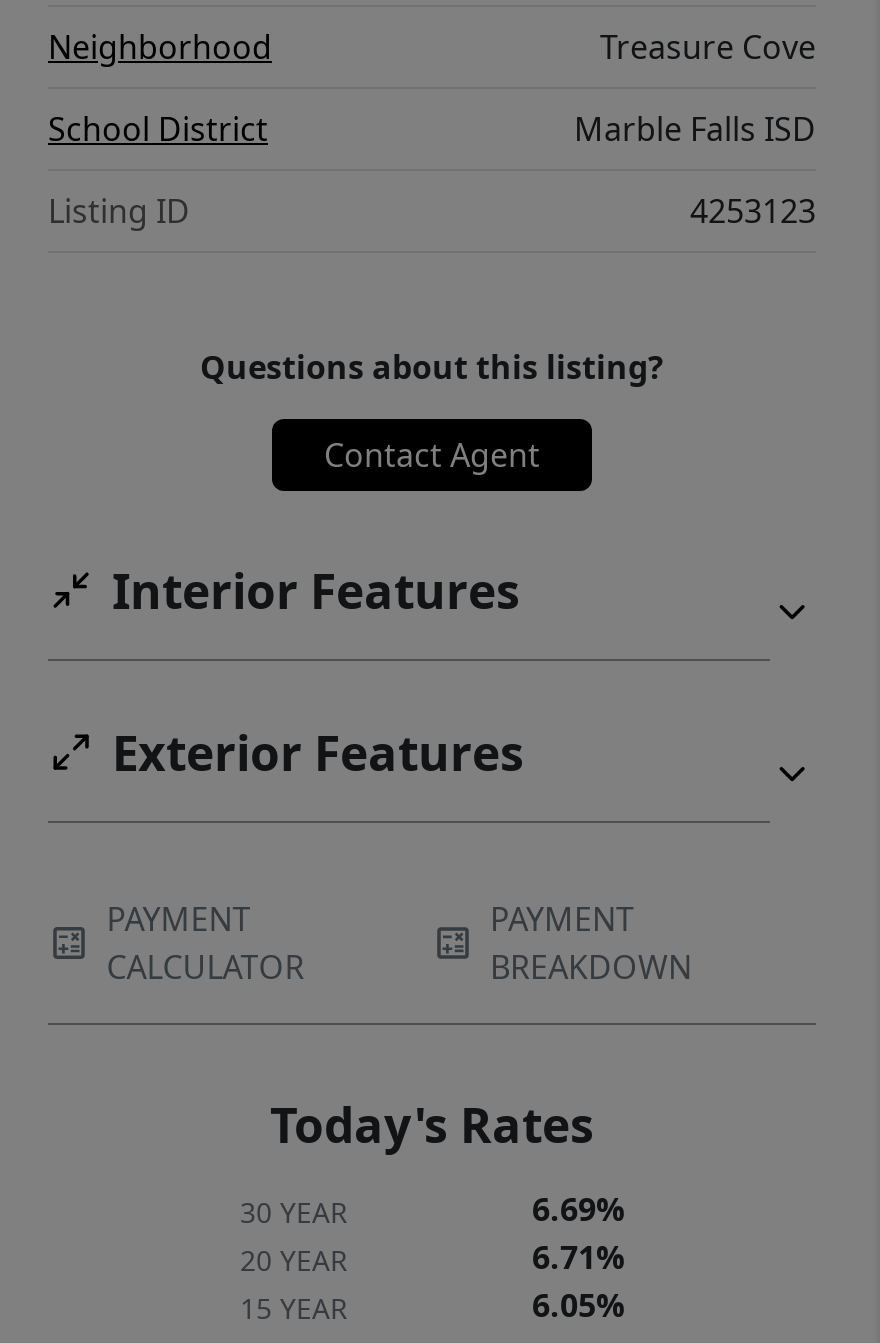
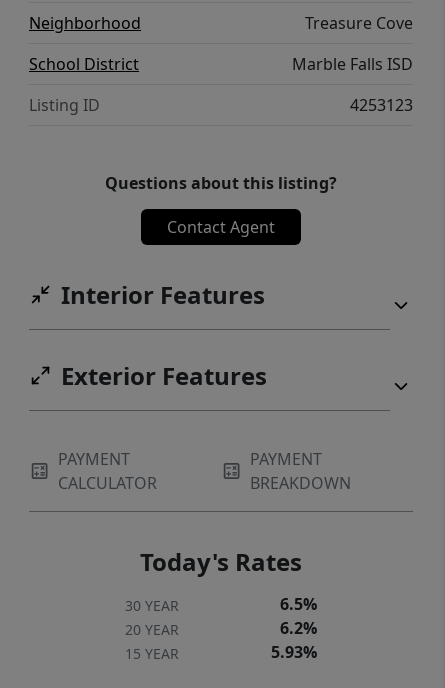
- 6.69%
+ 6.5%

- 6.71%
+ 6.2%

- 6.05%
+ 5.93%
